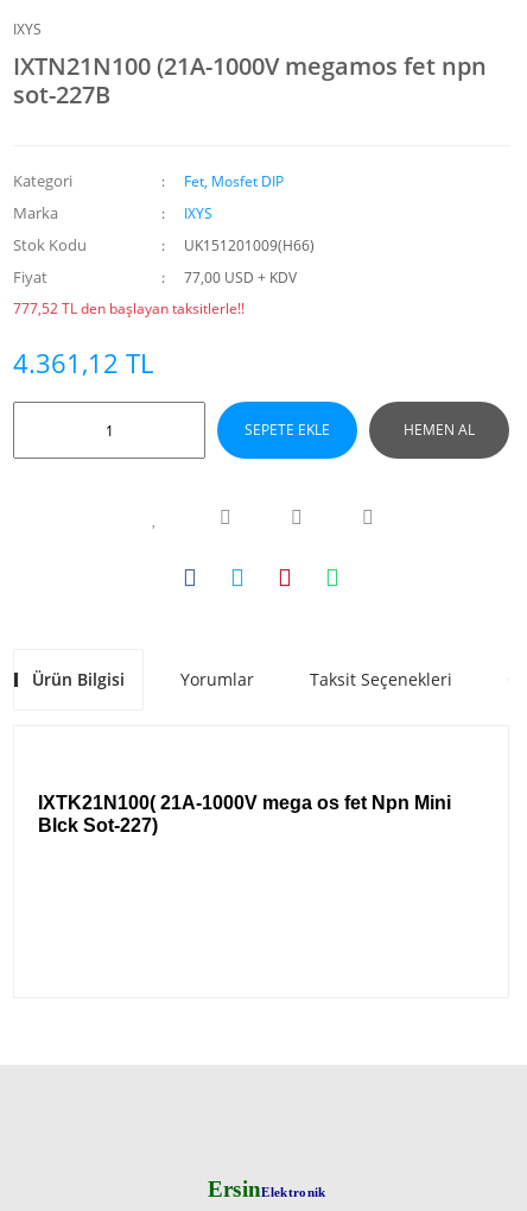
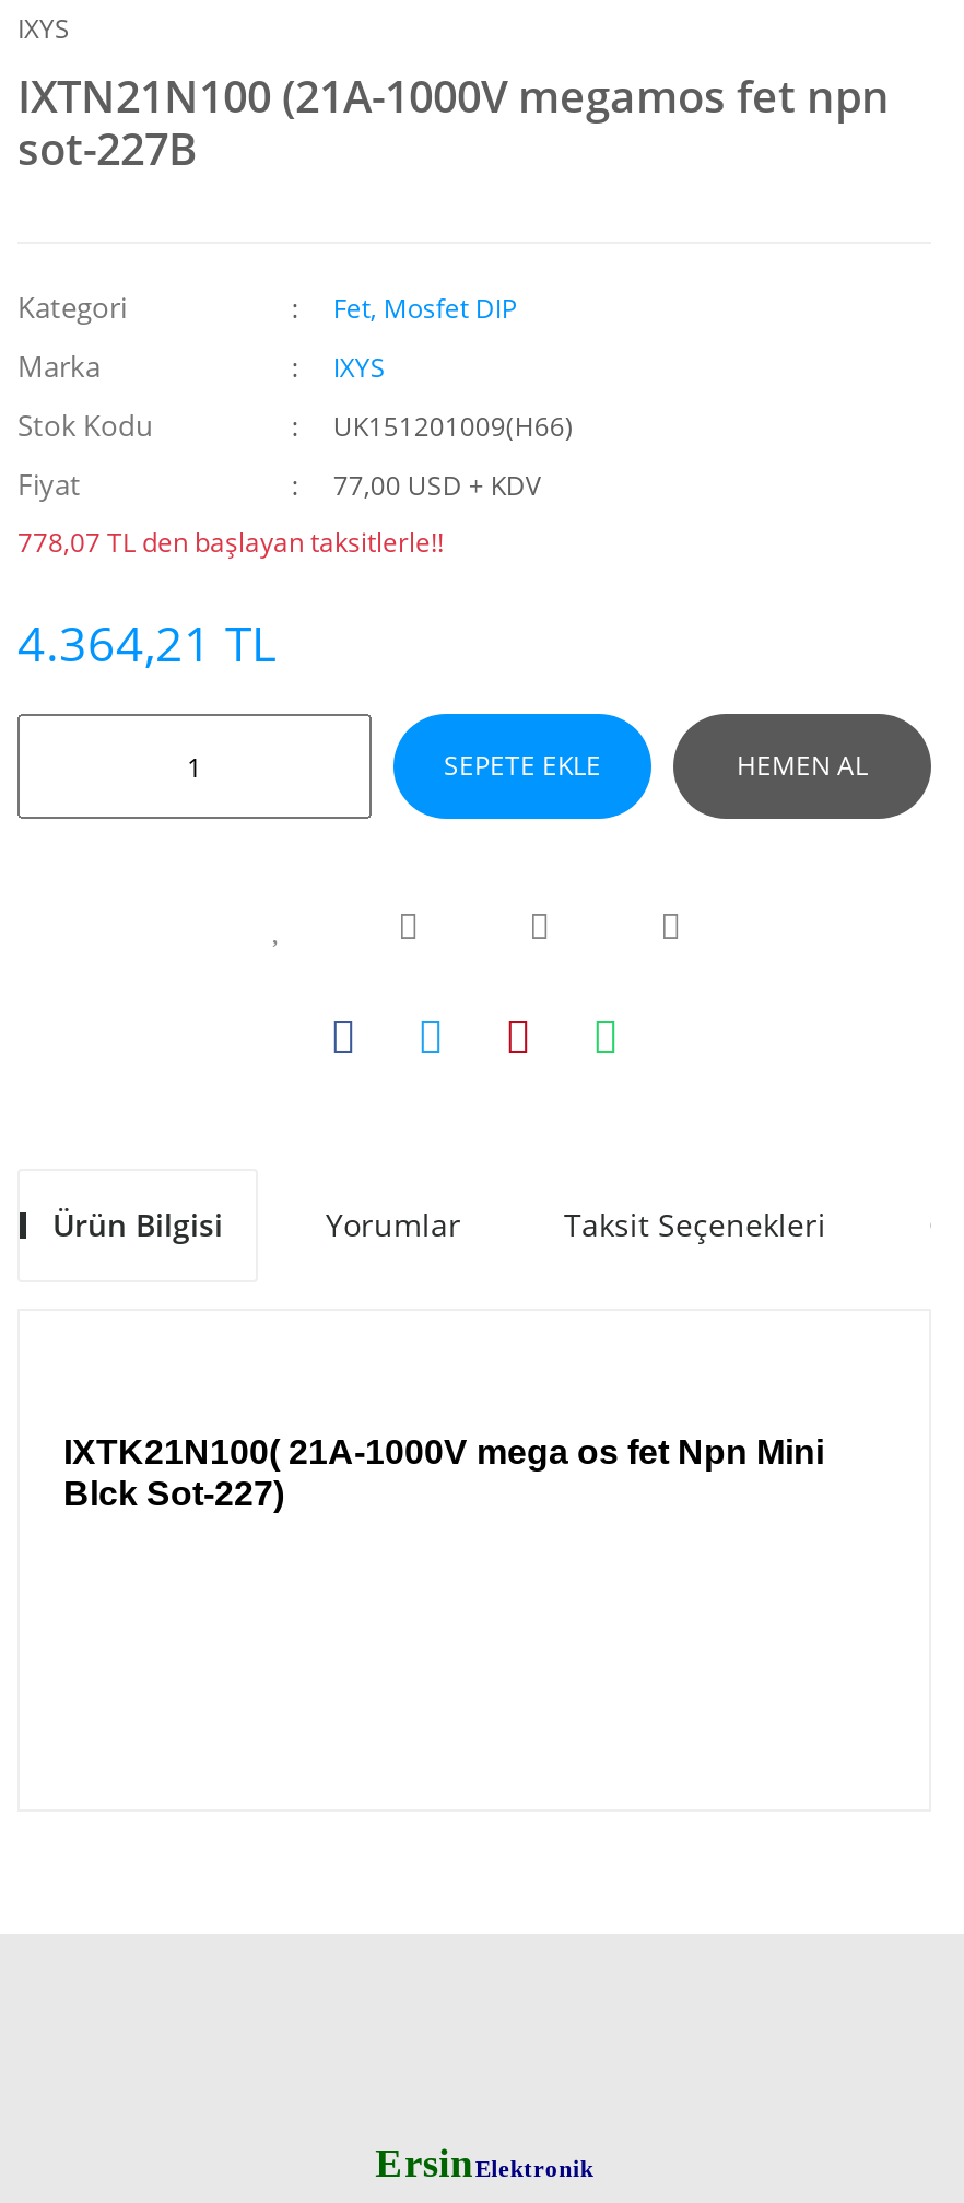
- 777,52 TL den başlayan taksitlerle!!
+ 778,07 TL den başlayan taksitlerle!!

- 4.361,12 TL
+ 4.364,21 TL
